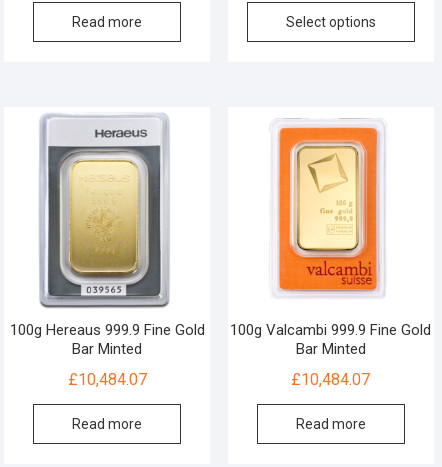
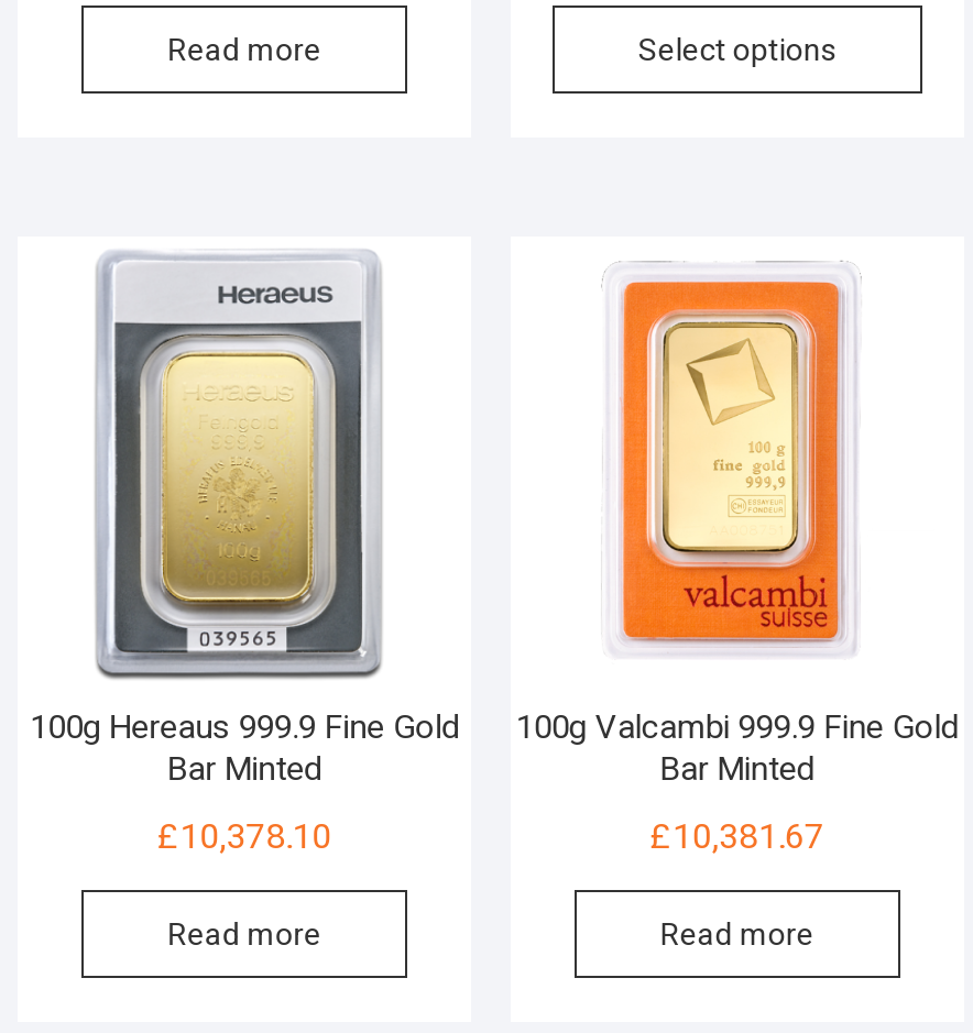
- £10,484.07
+ £10,378.10

- £10,484.07
+ £10,381.67
